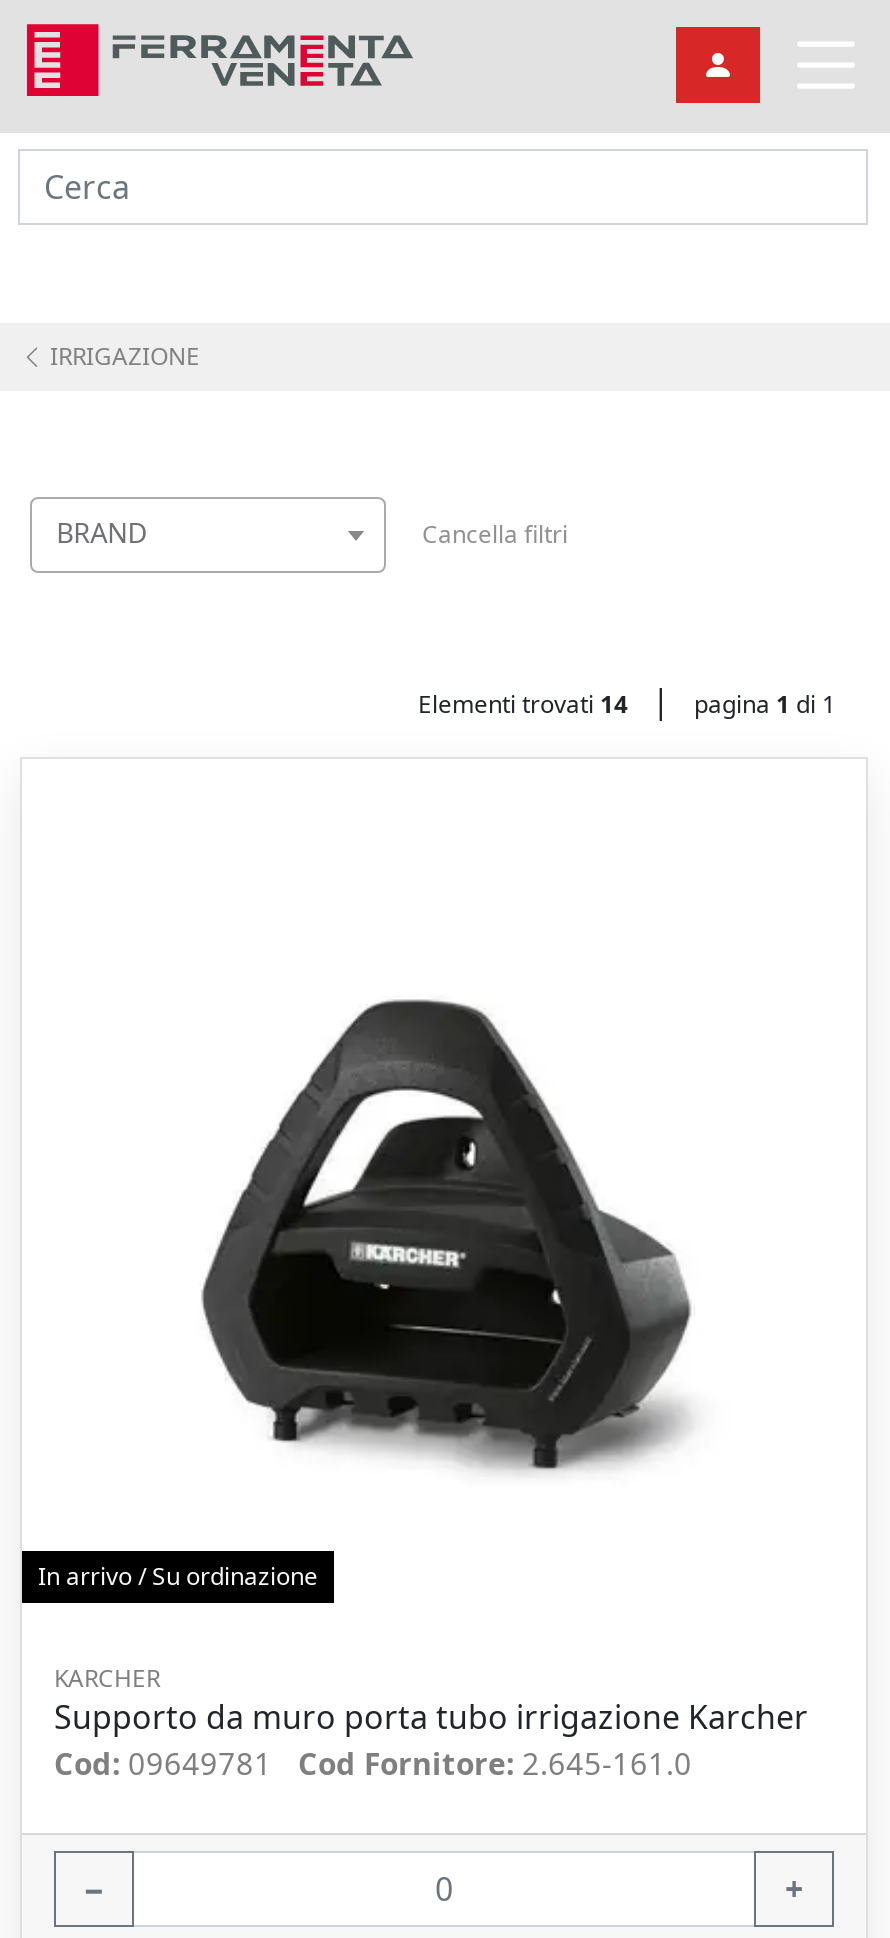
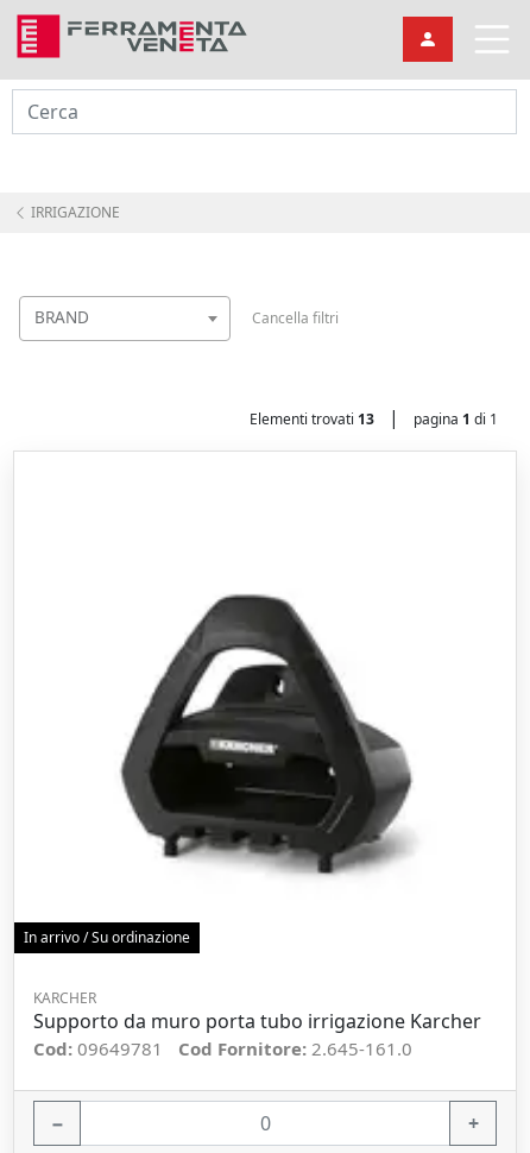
- Elementi trovati 14
+ Elementi trovati 13
